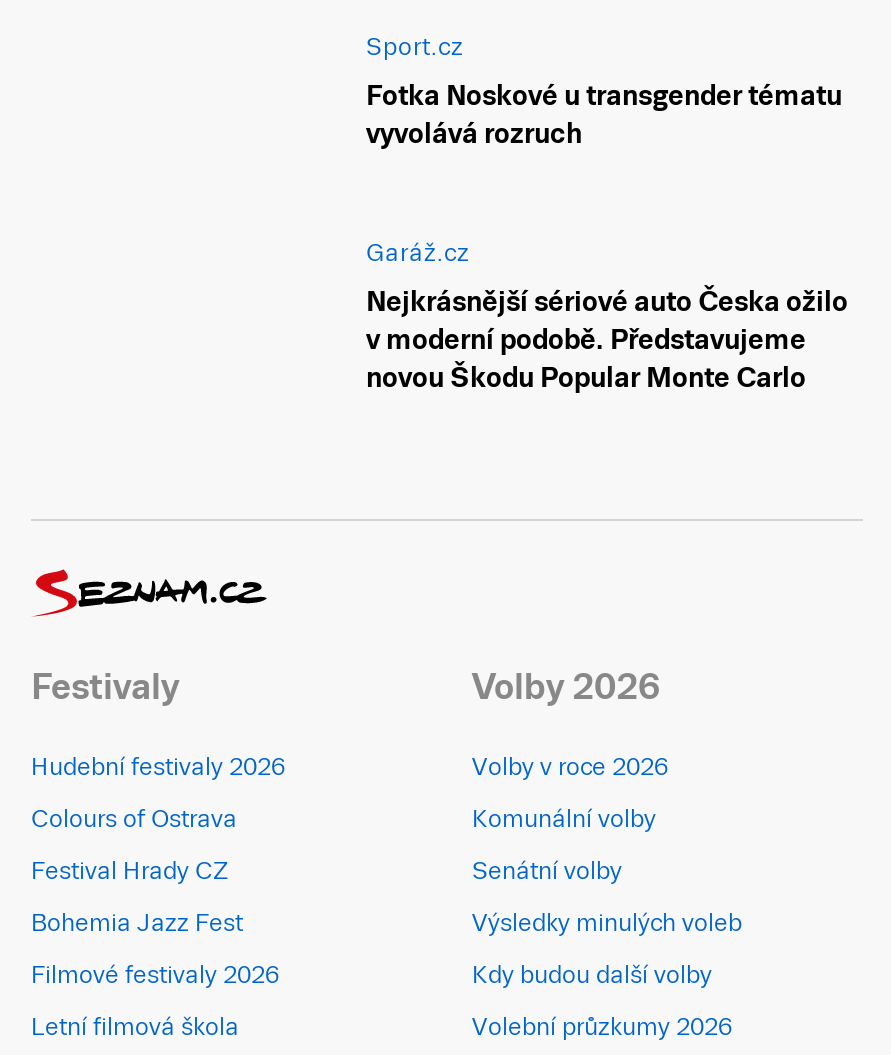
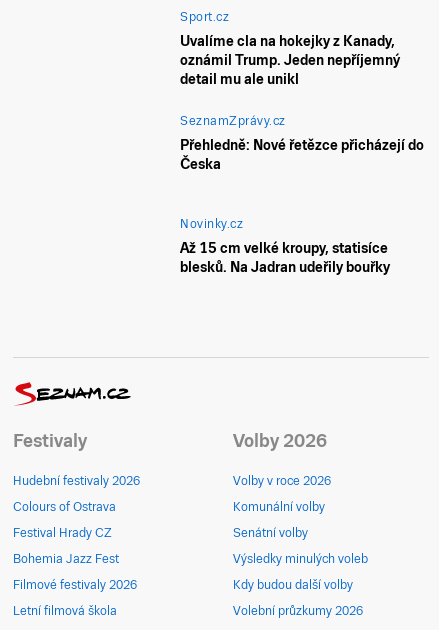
- Fotka Noskové u transgender tématu
- vyvolává rozruch
+ Uvalíme cla na hokejky z Kanady,
+ oznámil Trump. Jeden nepříjemný
+ detail mu ale unikl
+ SeznamZprávy.cz
+ Přehledně: Nové řetězce přicházejí do
+ Česka

- Garáž.cz
- Nejkrásnější sériové auto Česka ožilo
- v moderní podobě. Představujeme
- novou Škodu Popular Monte Carlo
+ Novinky.cz
+ Až 15 cm velké kroupy, statisíce
+ blesků. Na Jadran udeřily bouřky
